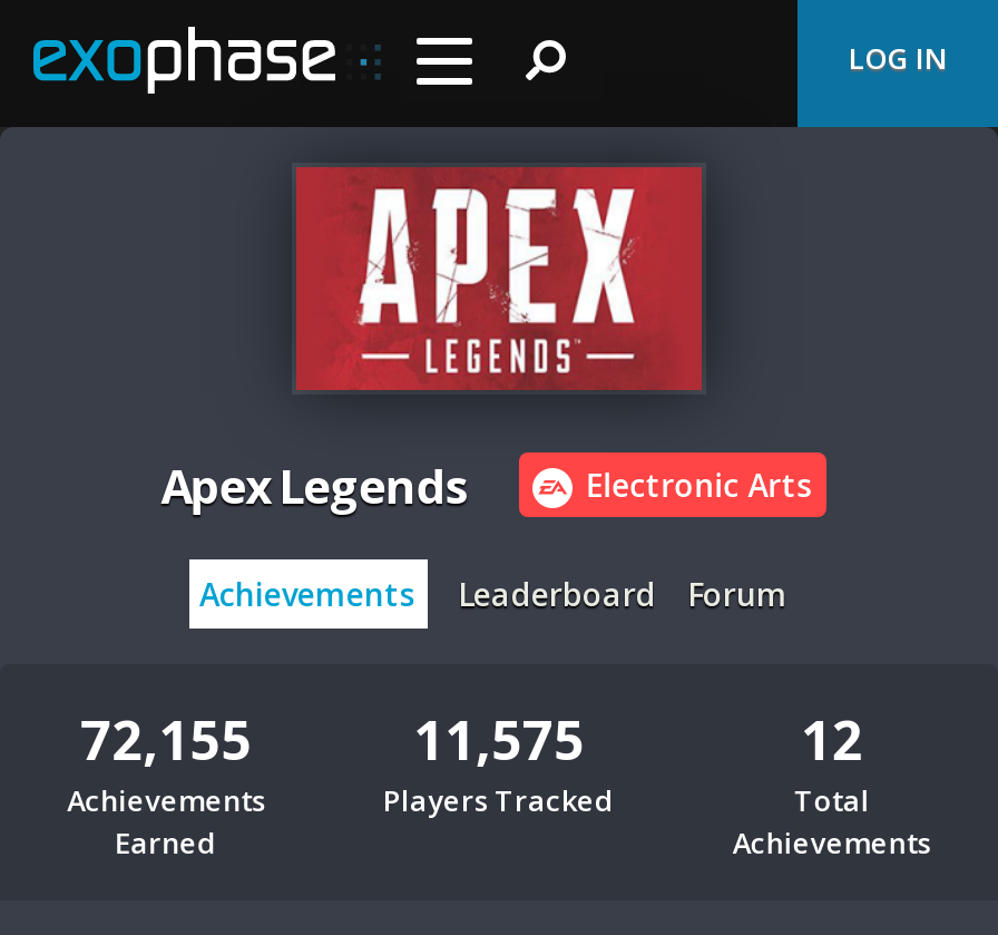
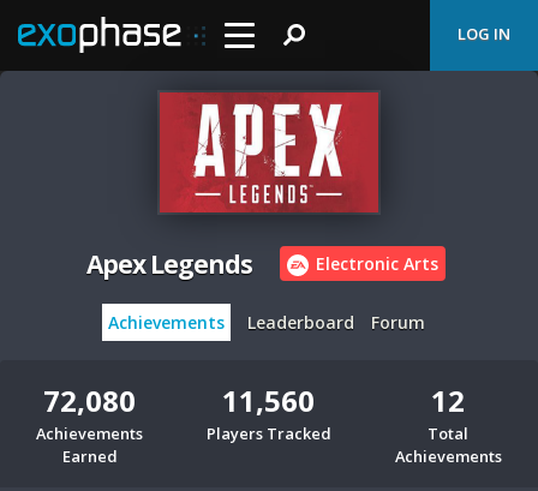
- 72,155
+ 72,080

- 11,575
+ 11,560
